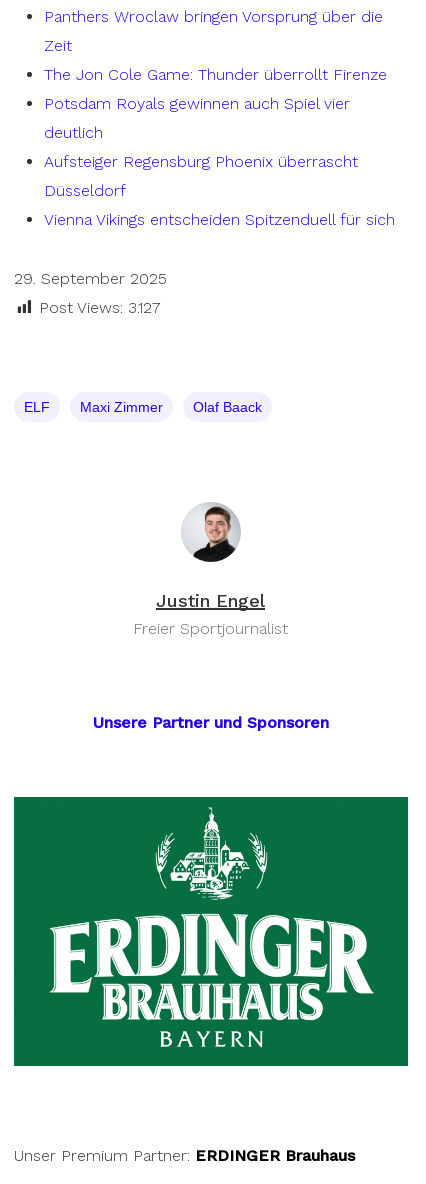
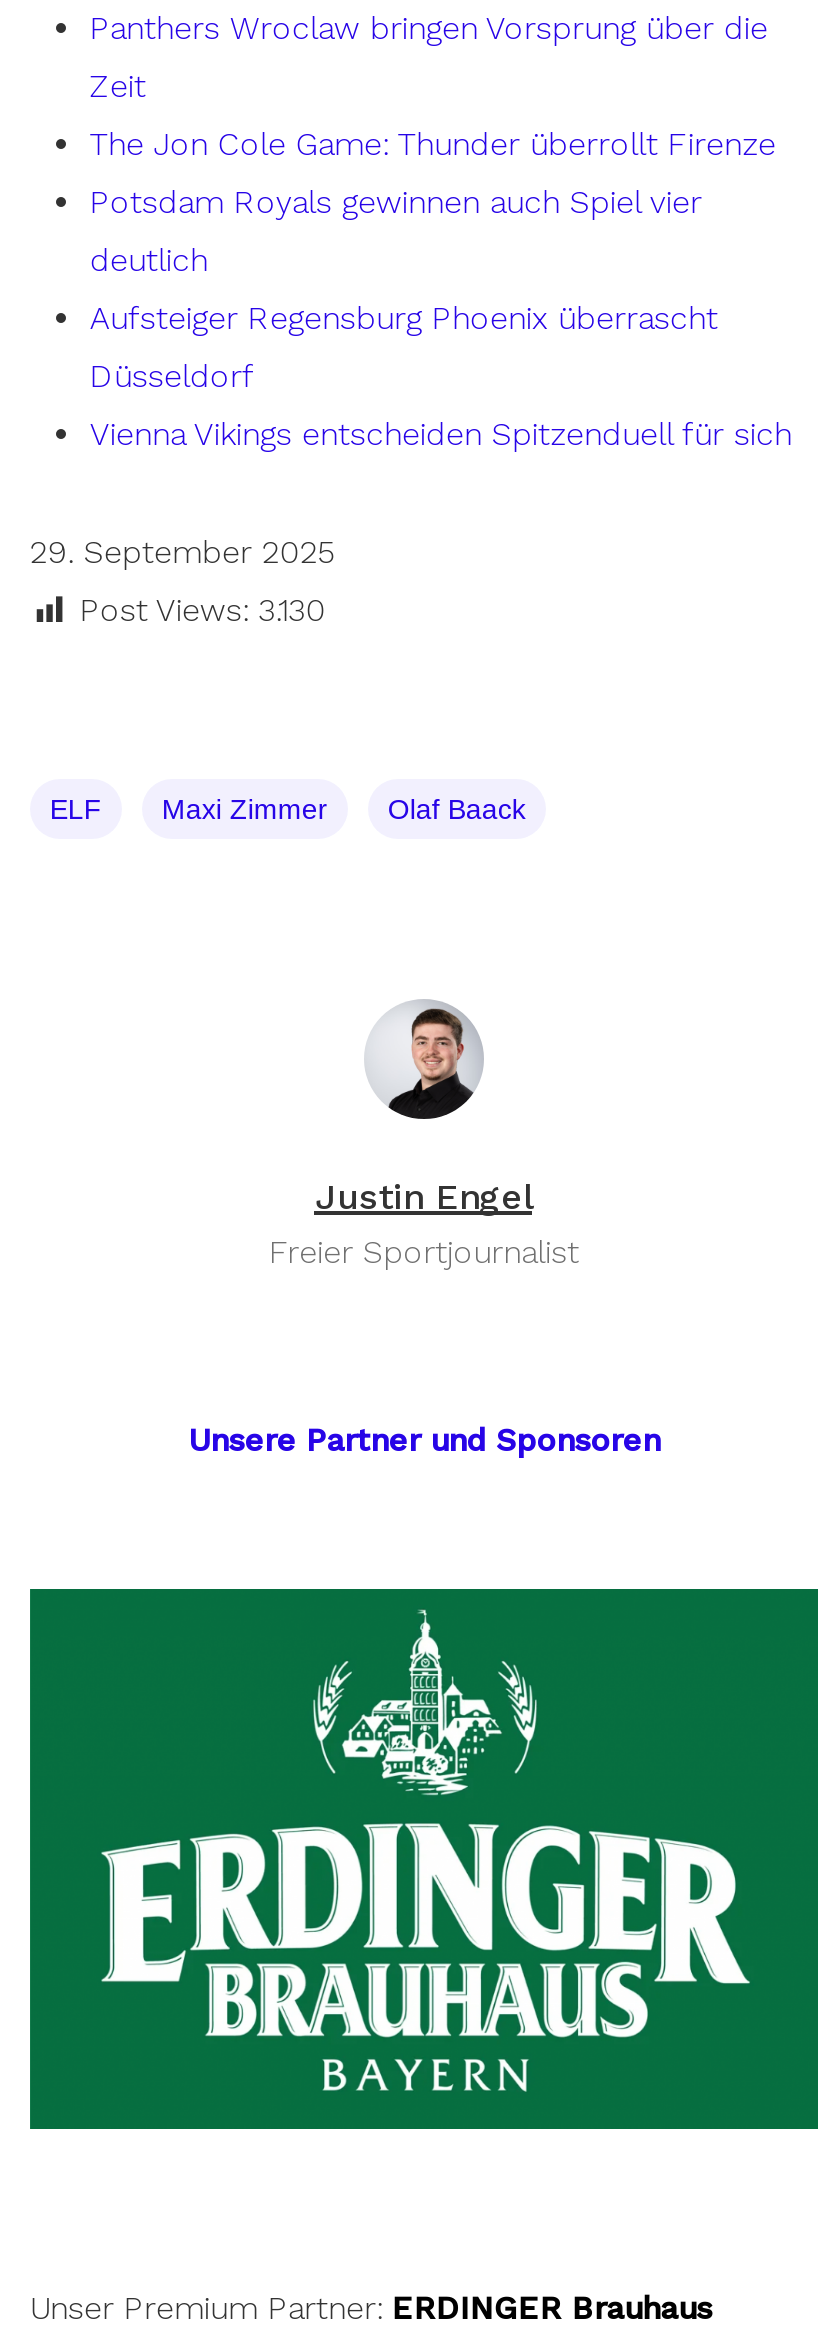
- Post Views: 3.127
+ Post Views: 3.130
